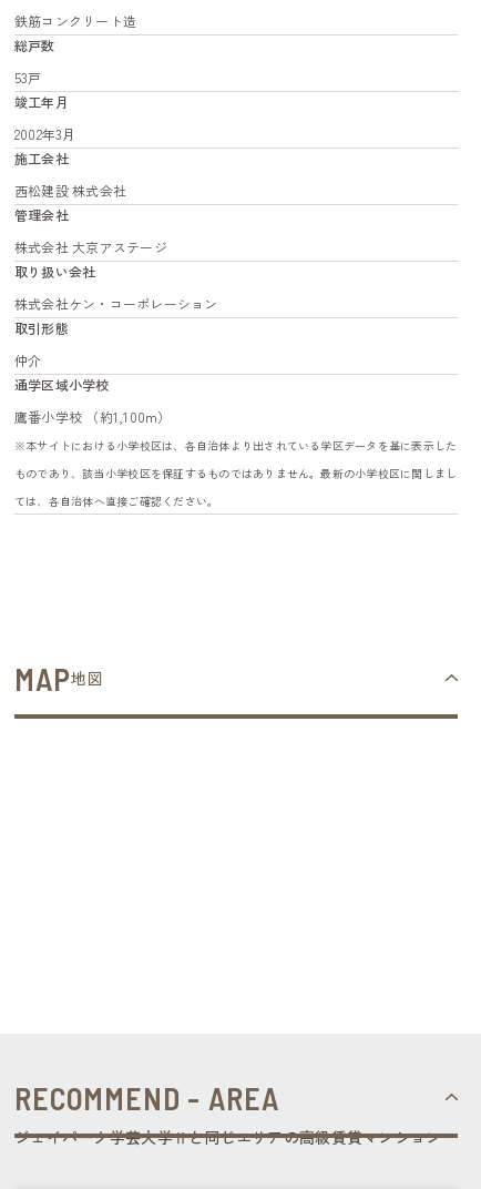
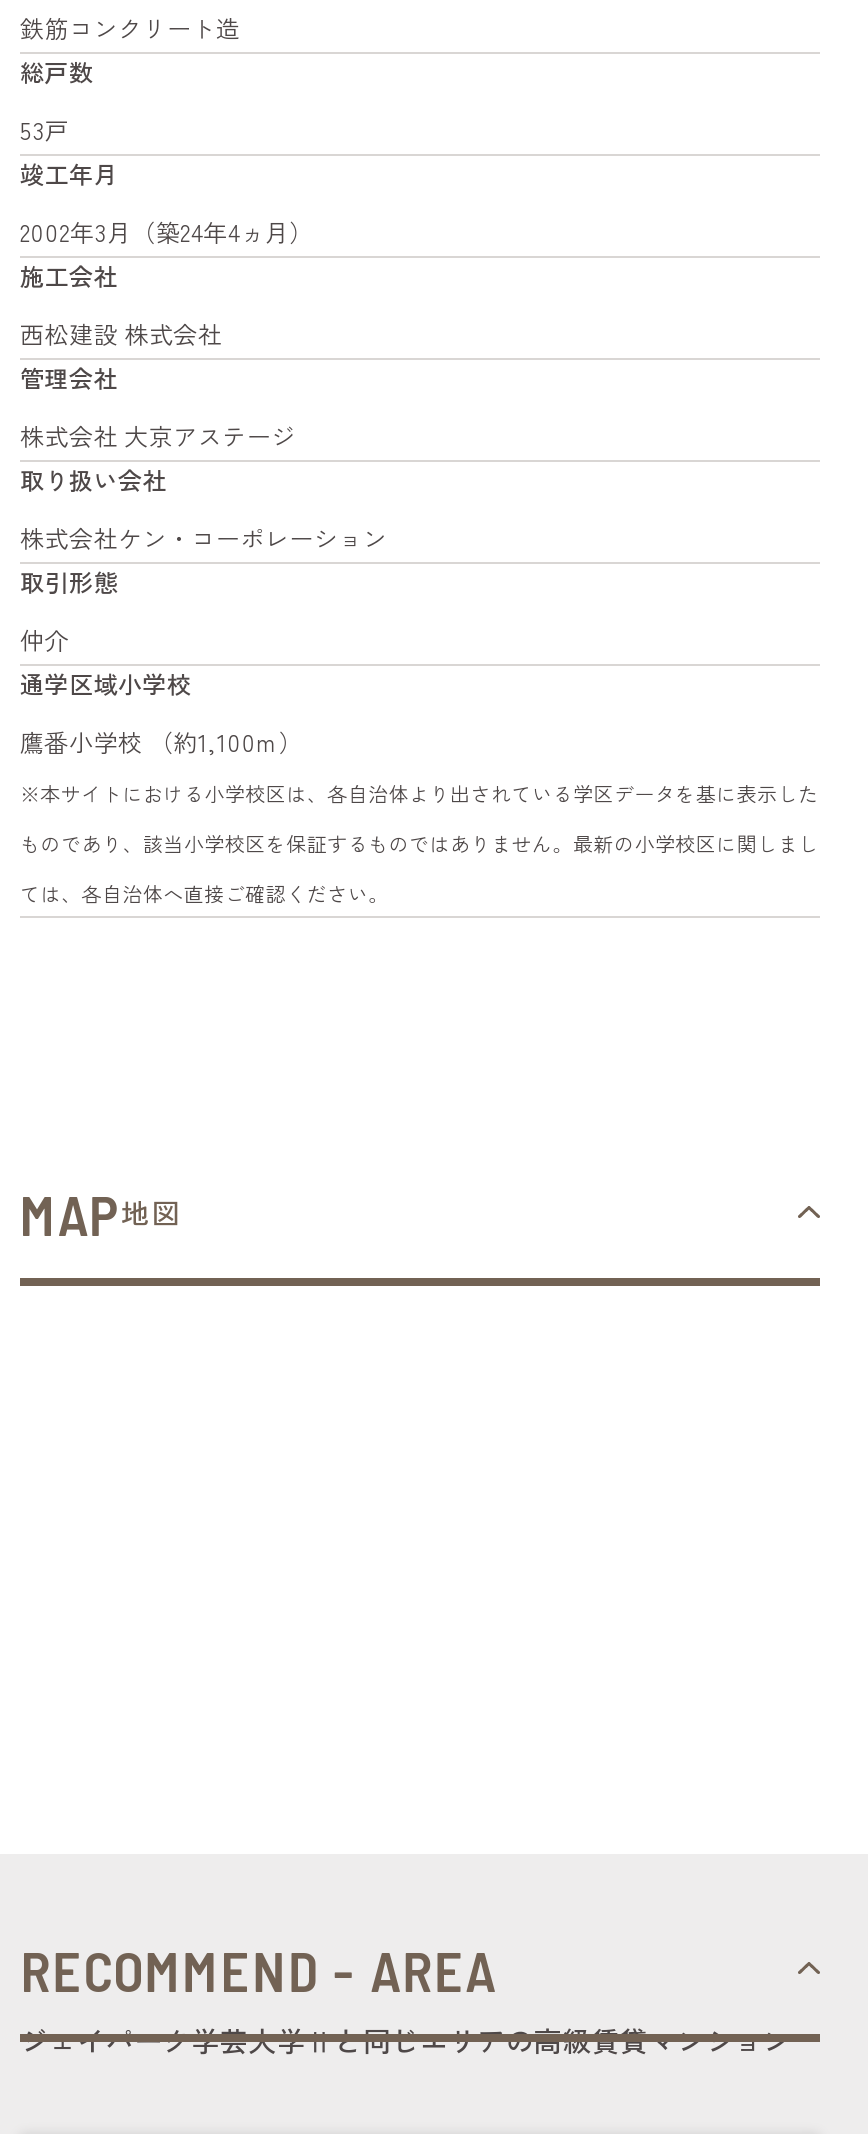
- 2002年3月
+ 2002年3月（築24年4ヵ月）
